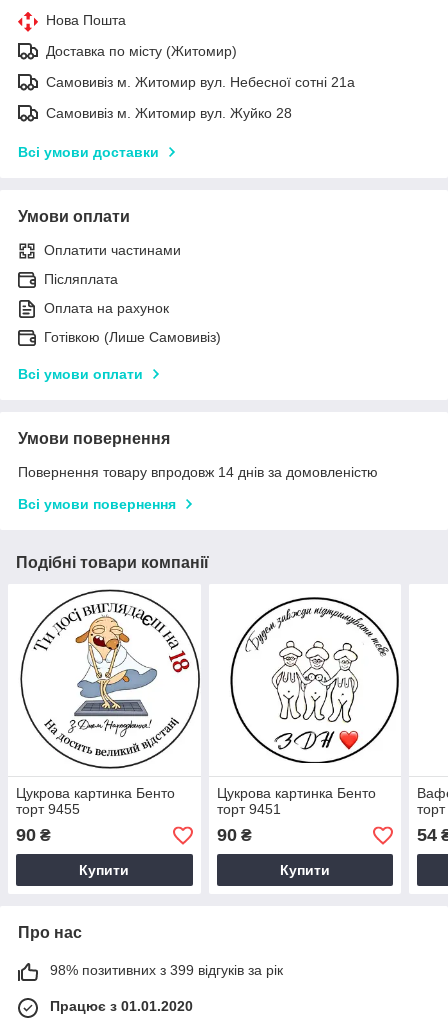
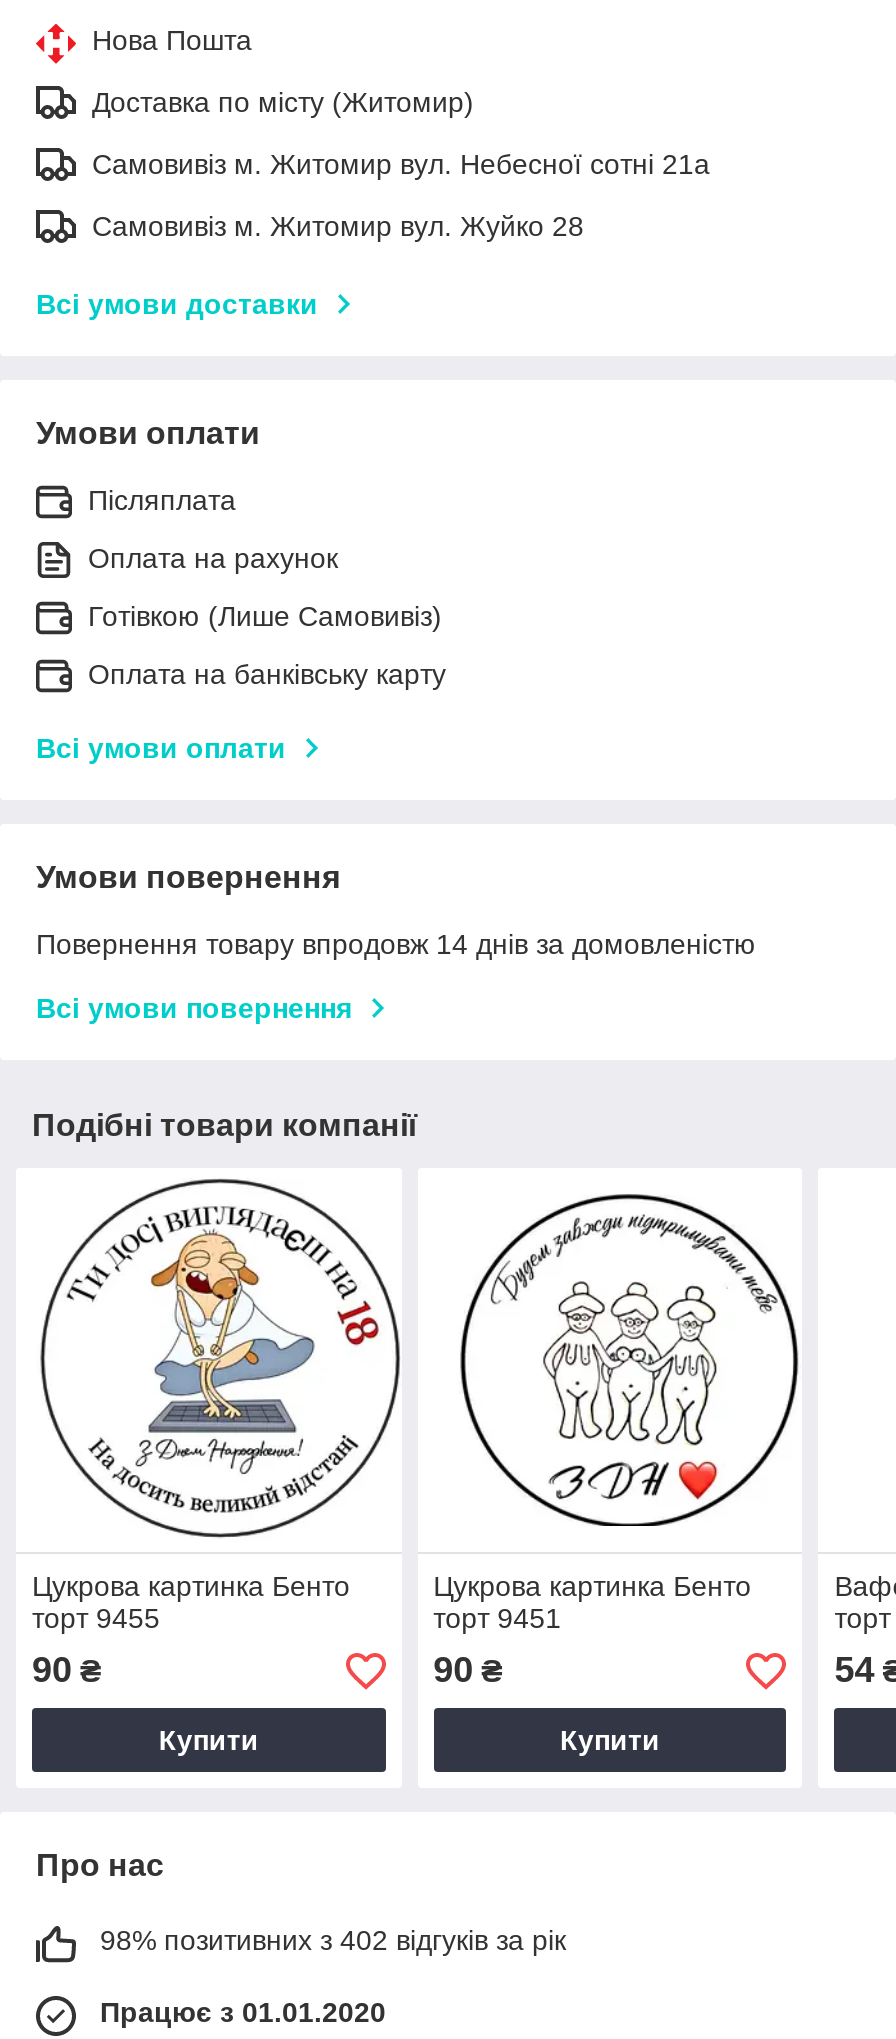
- Оплатити частинами

moved up: Післяплата | Оплата на рахунок | Готівкою (Лише Самовивіз)

+ Оплата на банківську карту

- 98% позитивних з 399 відгуків за рік
+ 98% позитивних з 402 відгуків за рік
